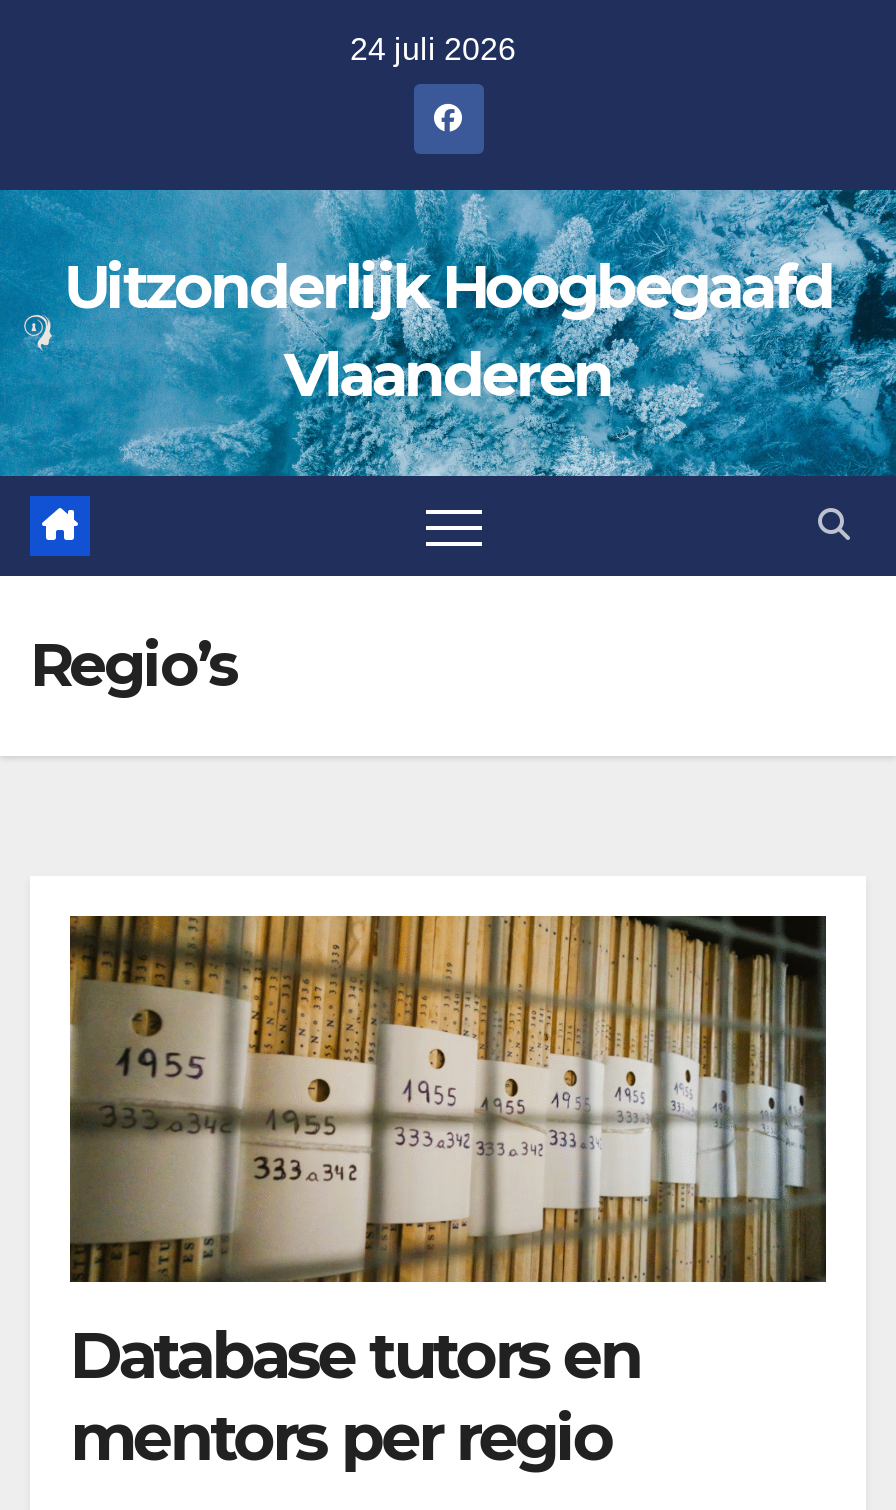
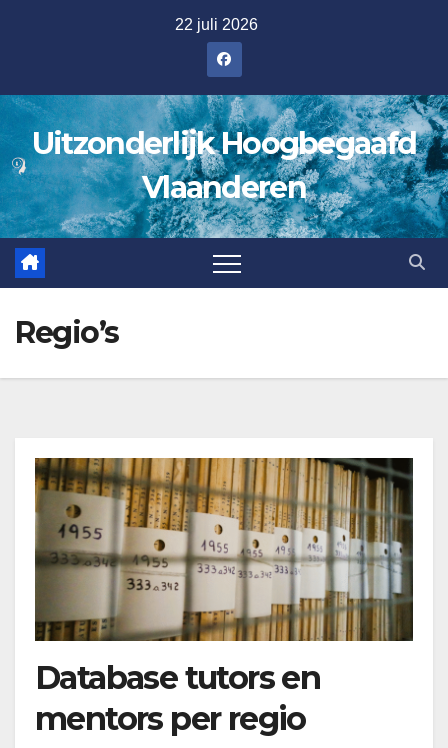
- 24 juli 2026
+ 22 juli 2026
